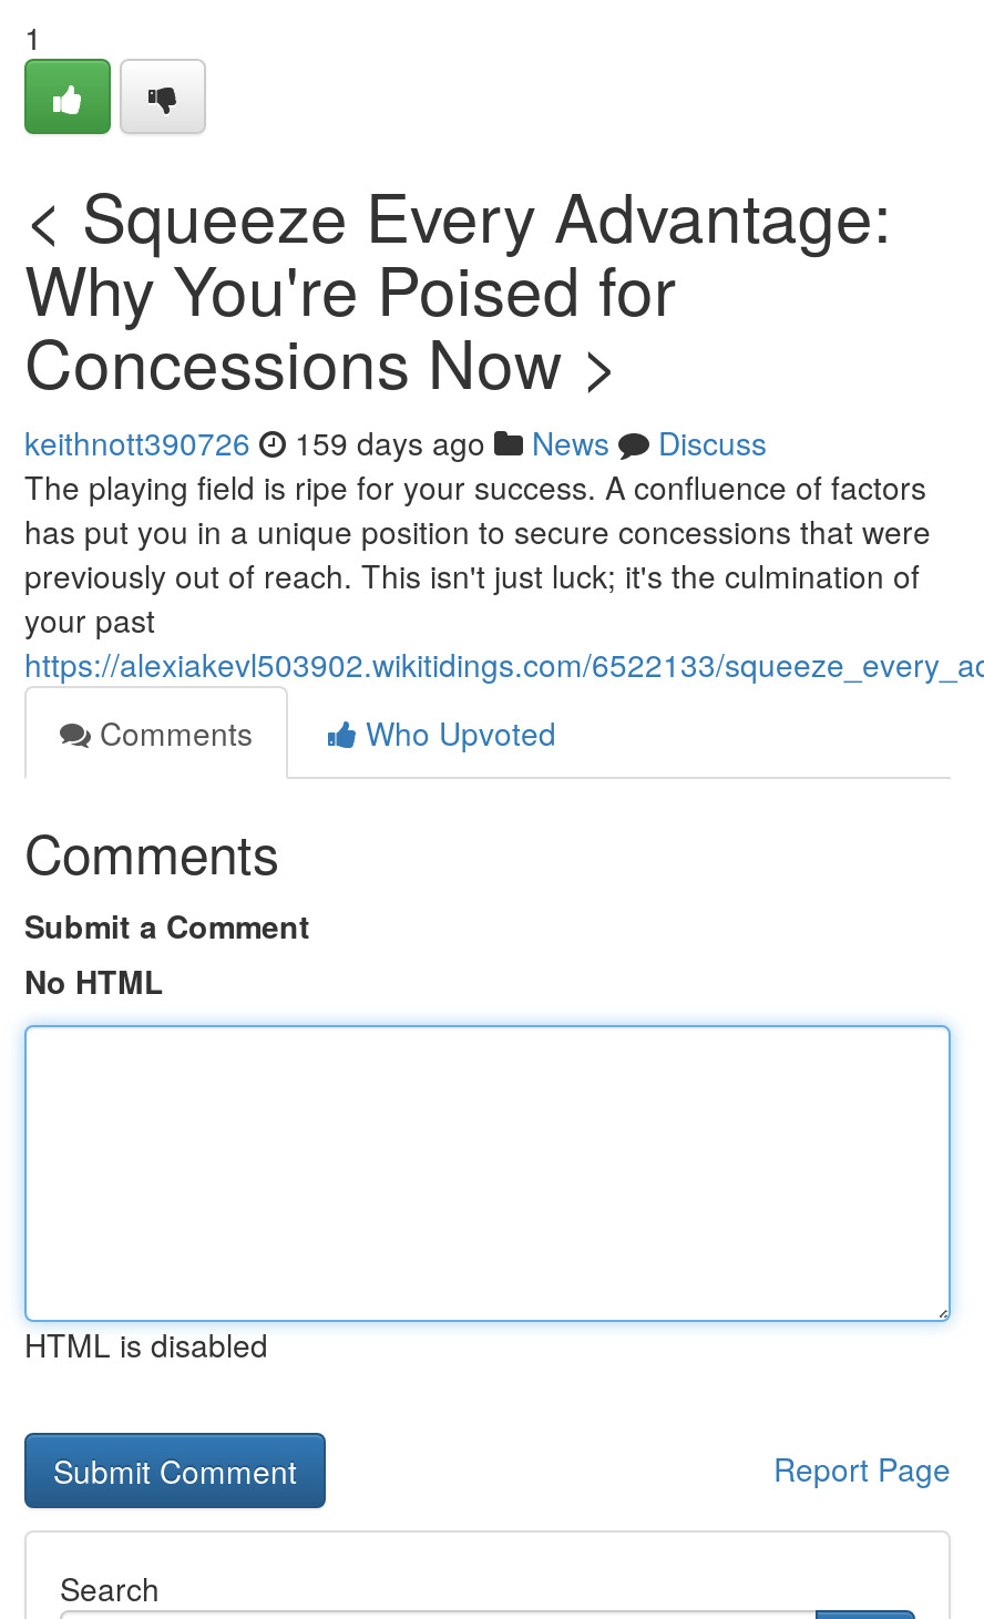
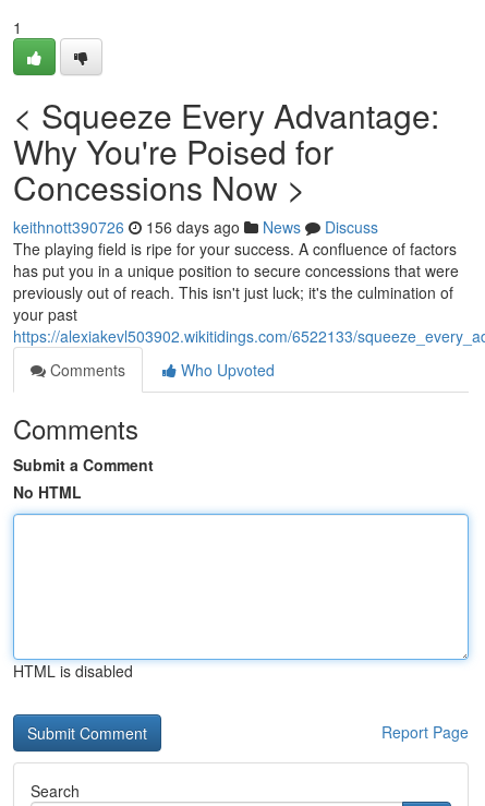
- keithnott390726 159 days ago News Discuss
+ keithnott390726 156 days ago News Discuss
